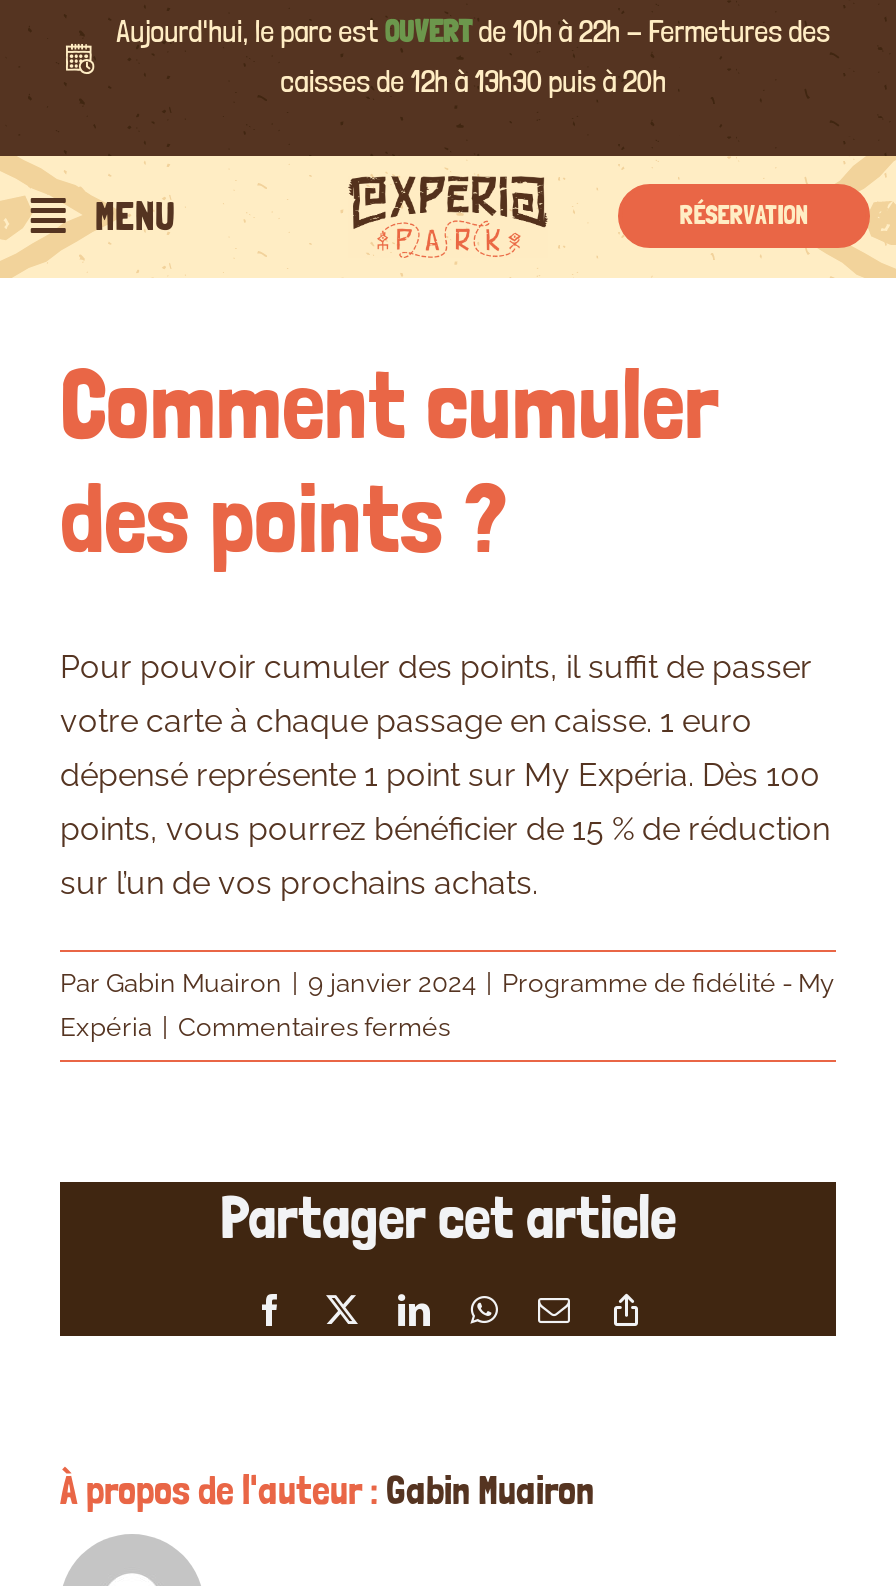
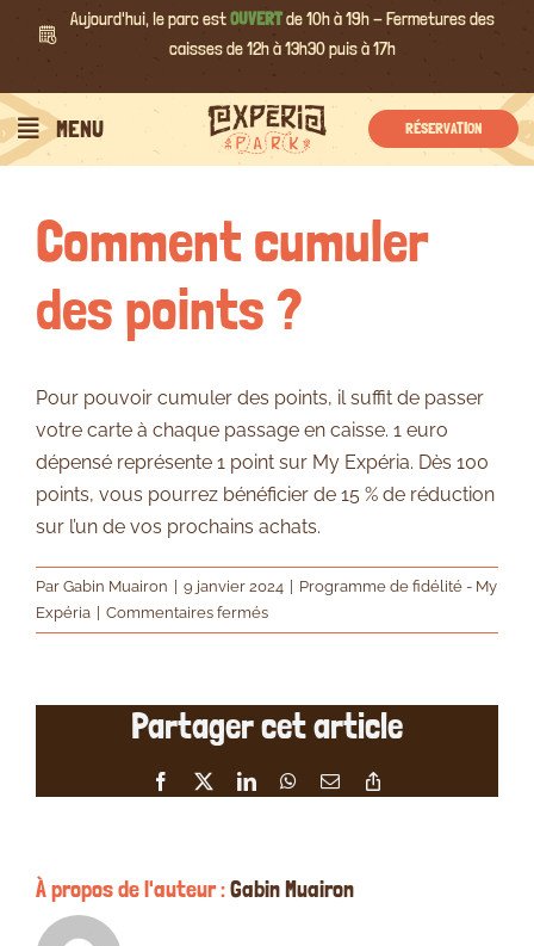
- Aujourd'hui, le parc est OUVERT de 10h à 22h - Fermetures des
+ Aujourd'hui, le parc est OUVERT de 10h à 19h - Fermetures des

- caisses de 12h à 13h30 puis à 20h
+ caisses de 12h à 13h30 puis à 17h
